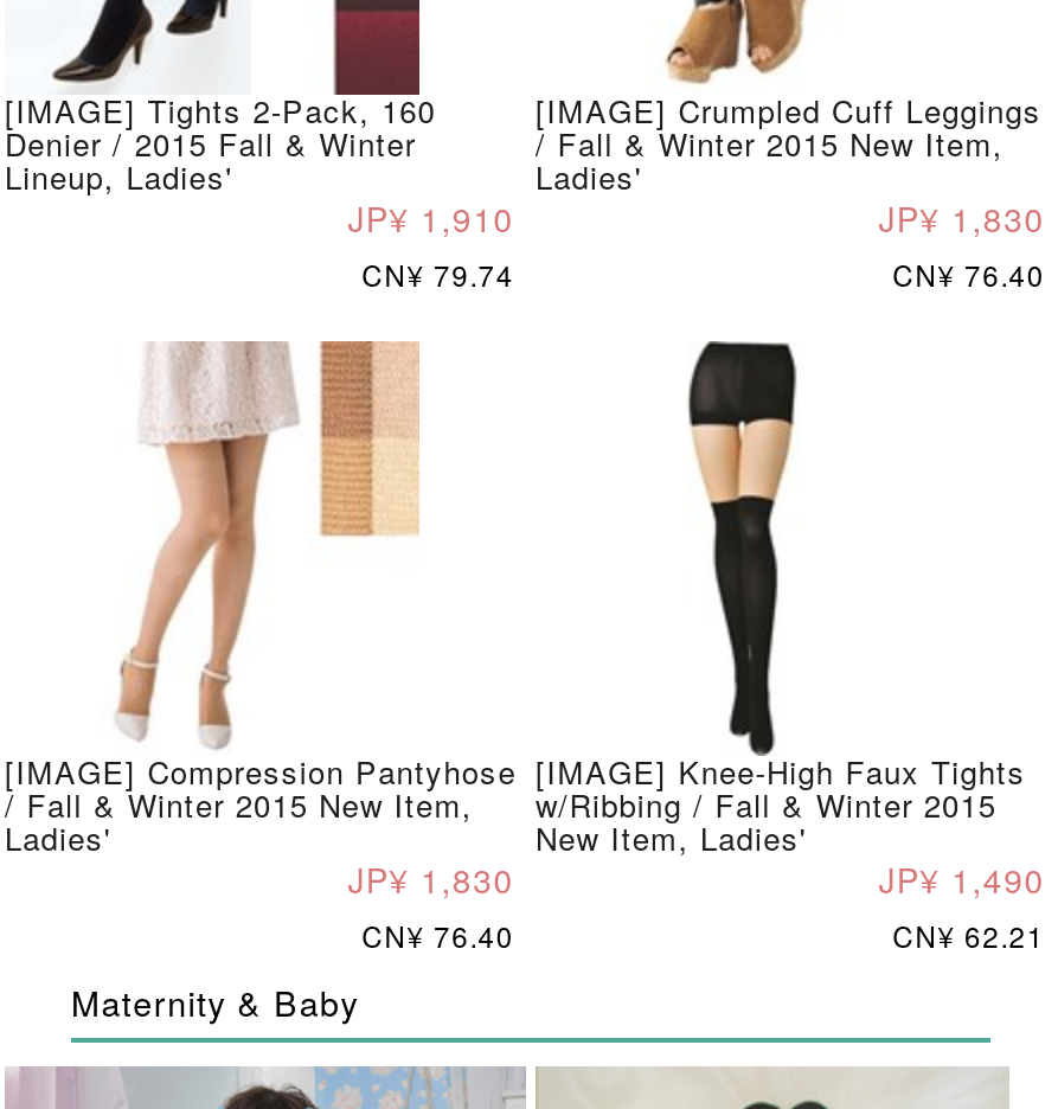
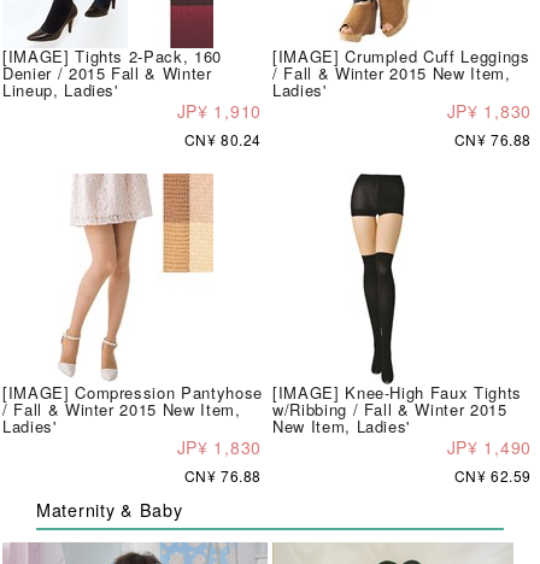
- CN¥ 79.74
+ CN¥ 80.24

- CN¥ 76.40
+ CN¥ 76.88

- CN¥ 76.40
+ CN¥ 76.88

- CN¥ 62.21
+ CN¥ 62.59
